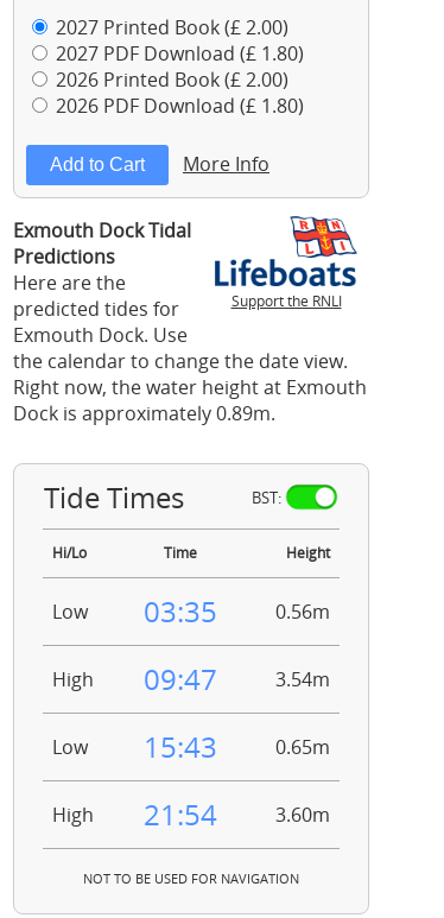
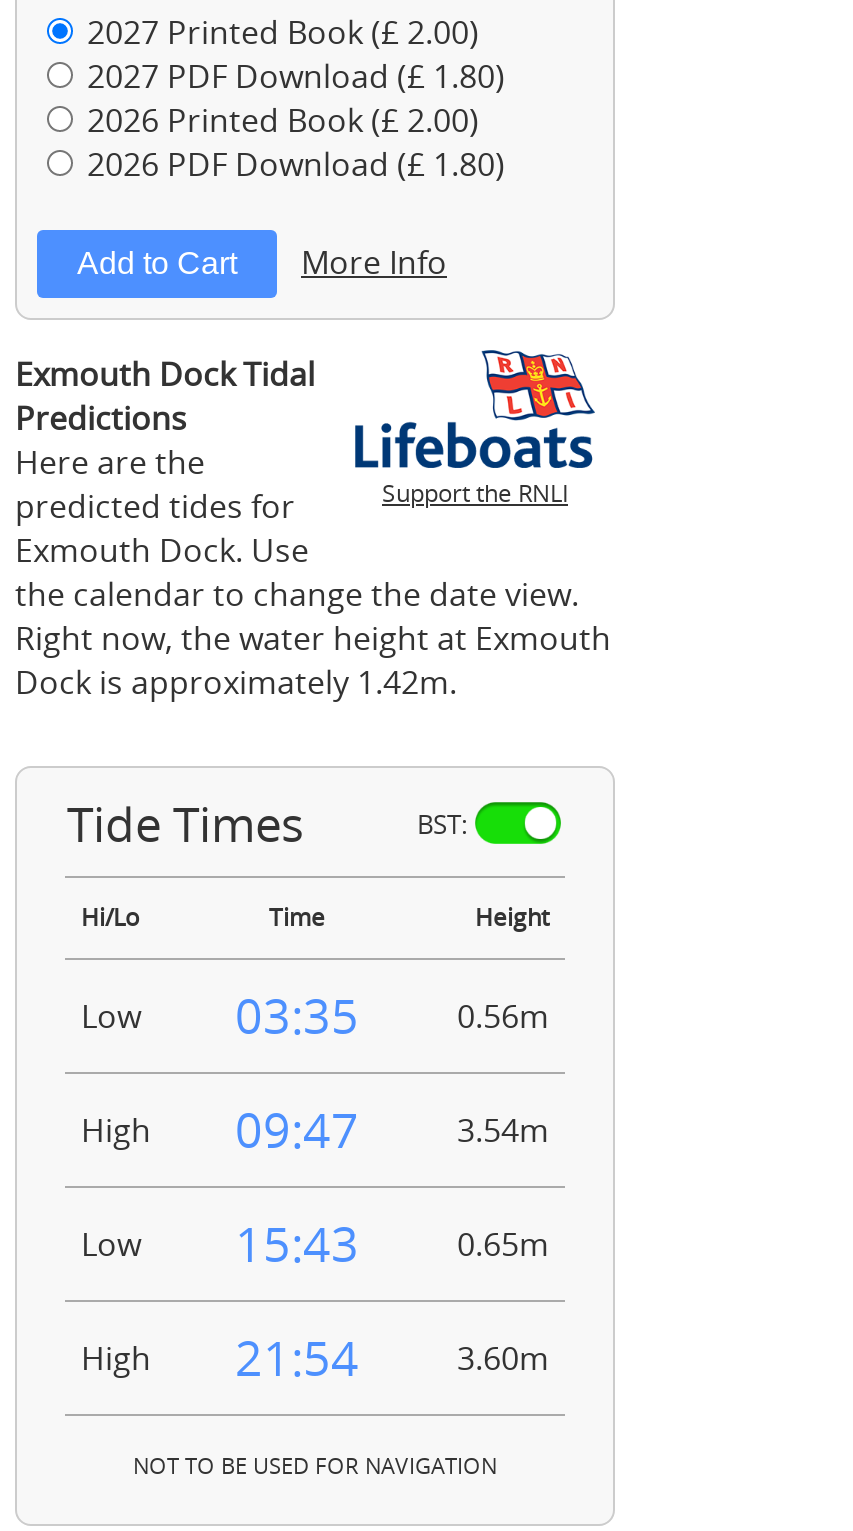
- Dock is approximately 0.89m.
+ Dock is approximately 1.42m.
